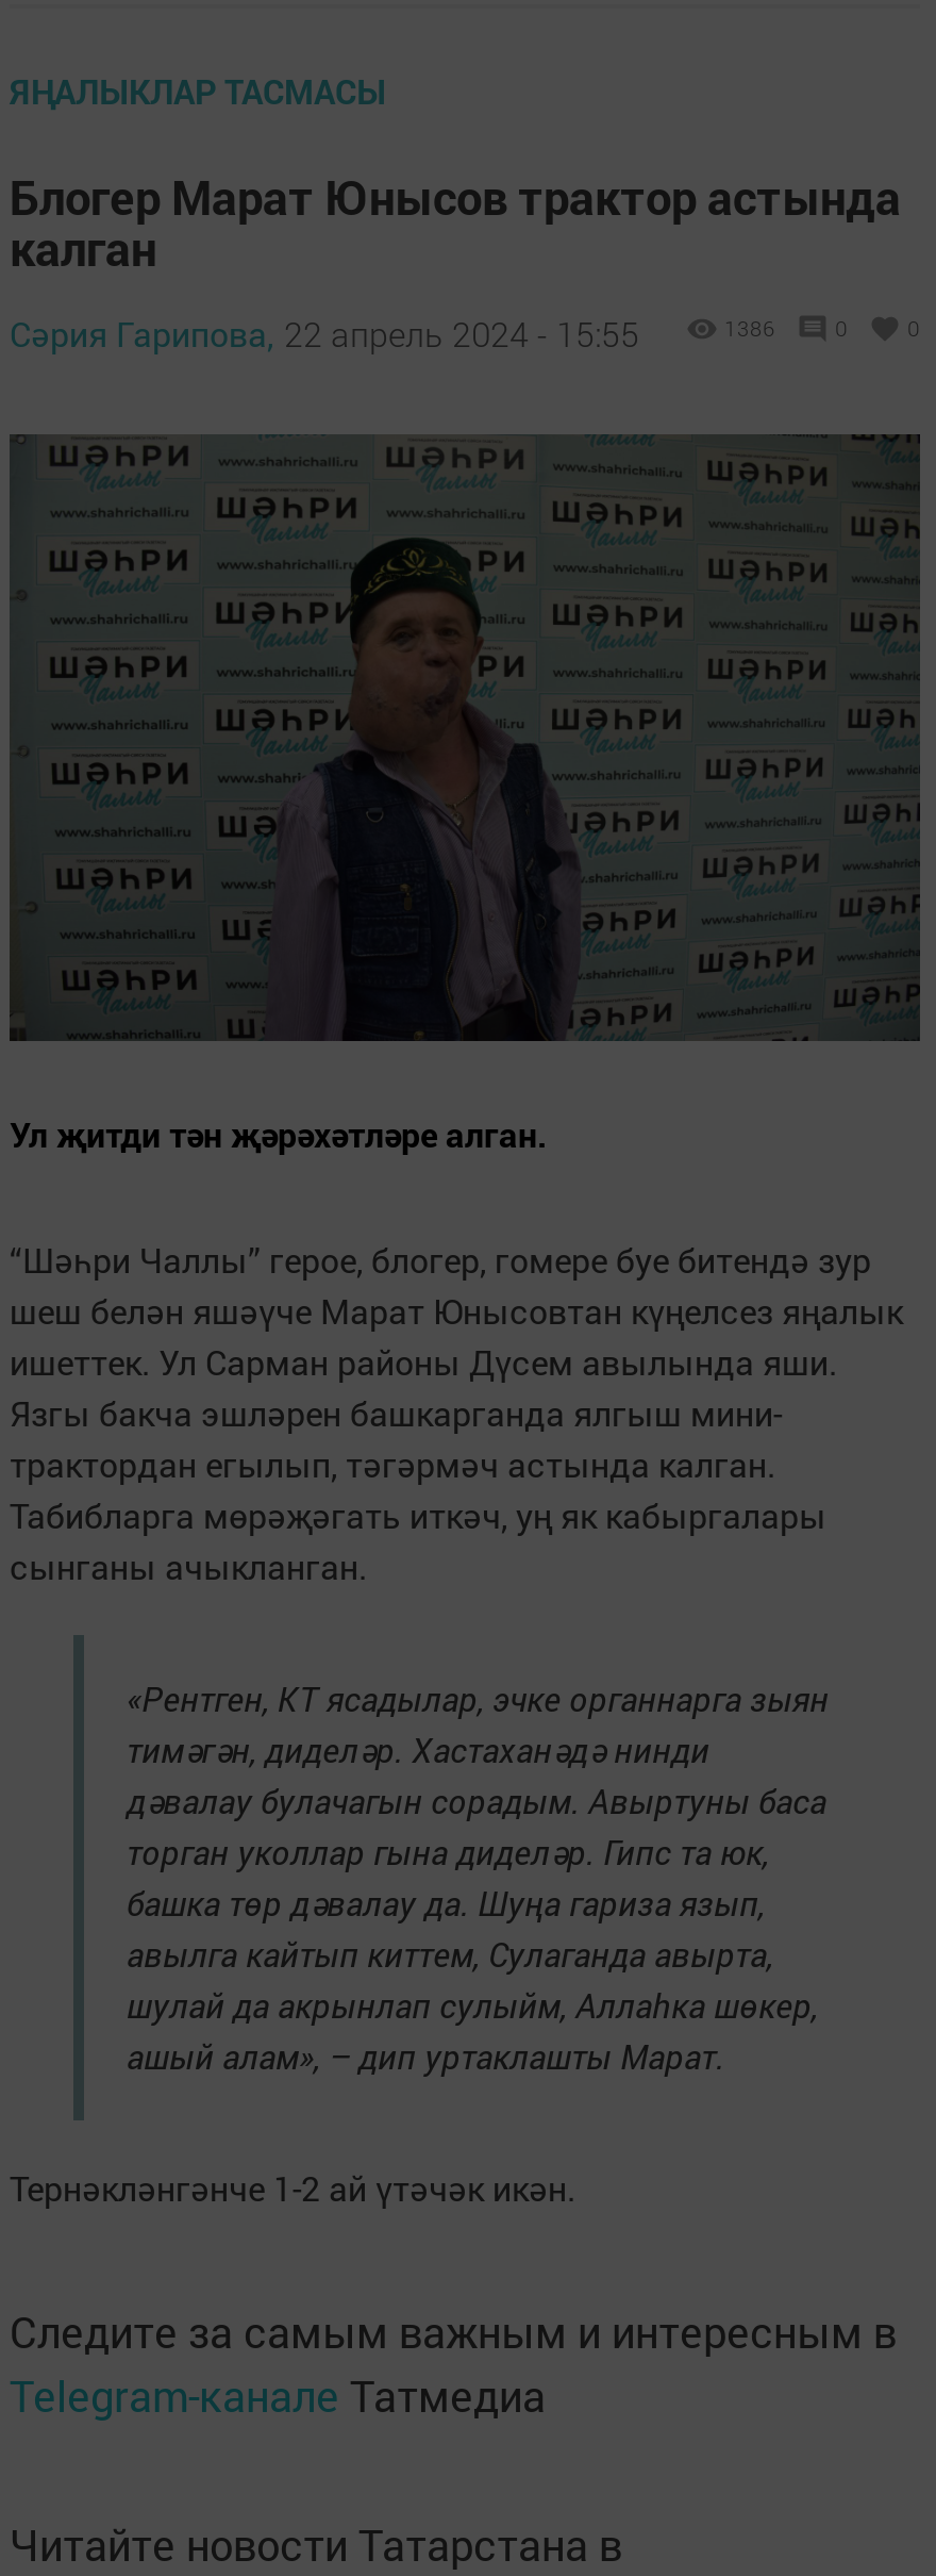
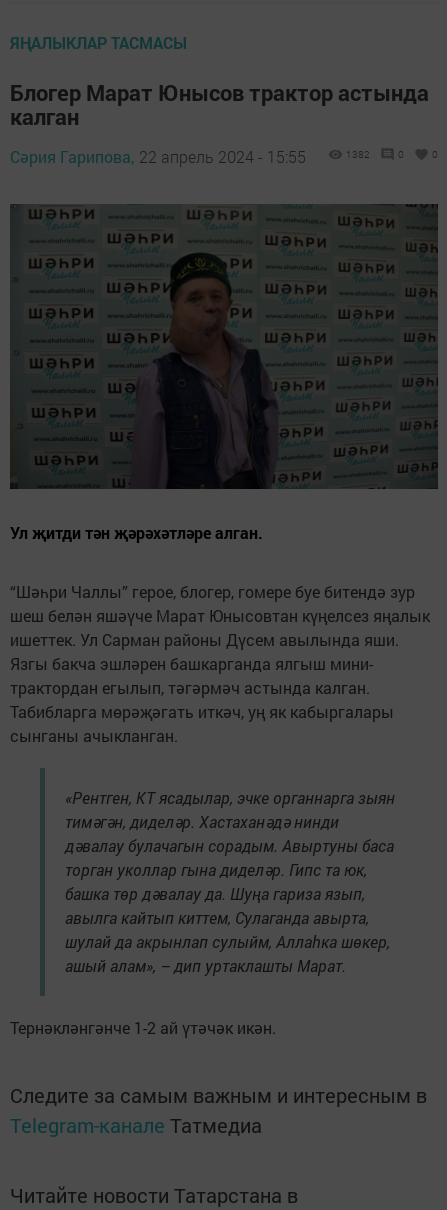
- 1386
+ 1382
